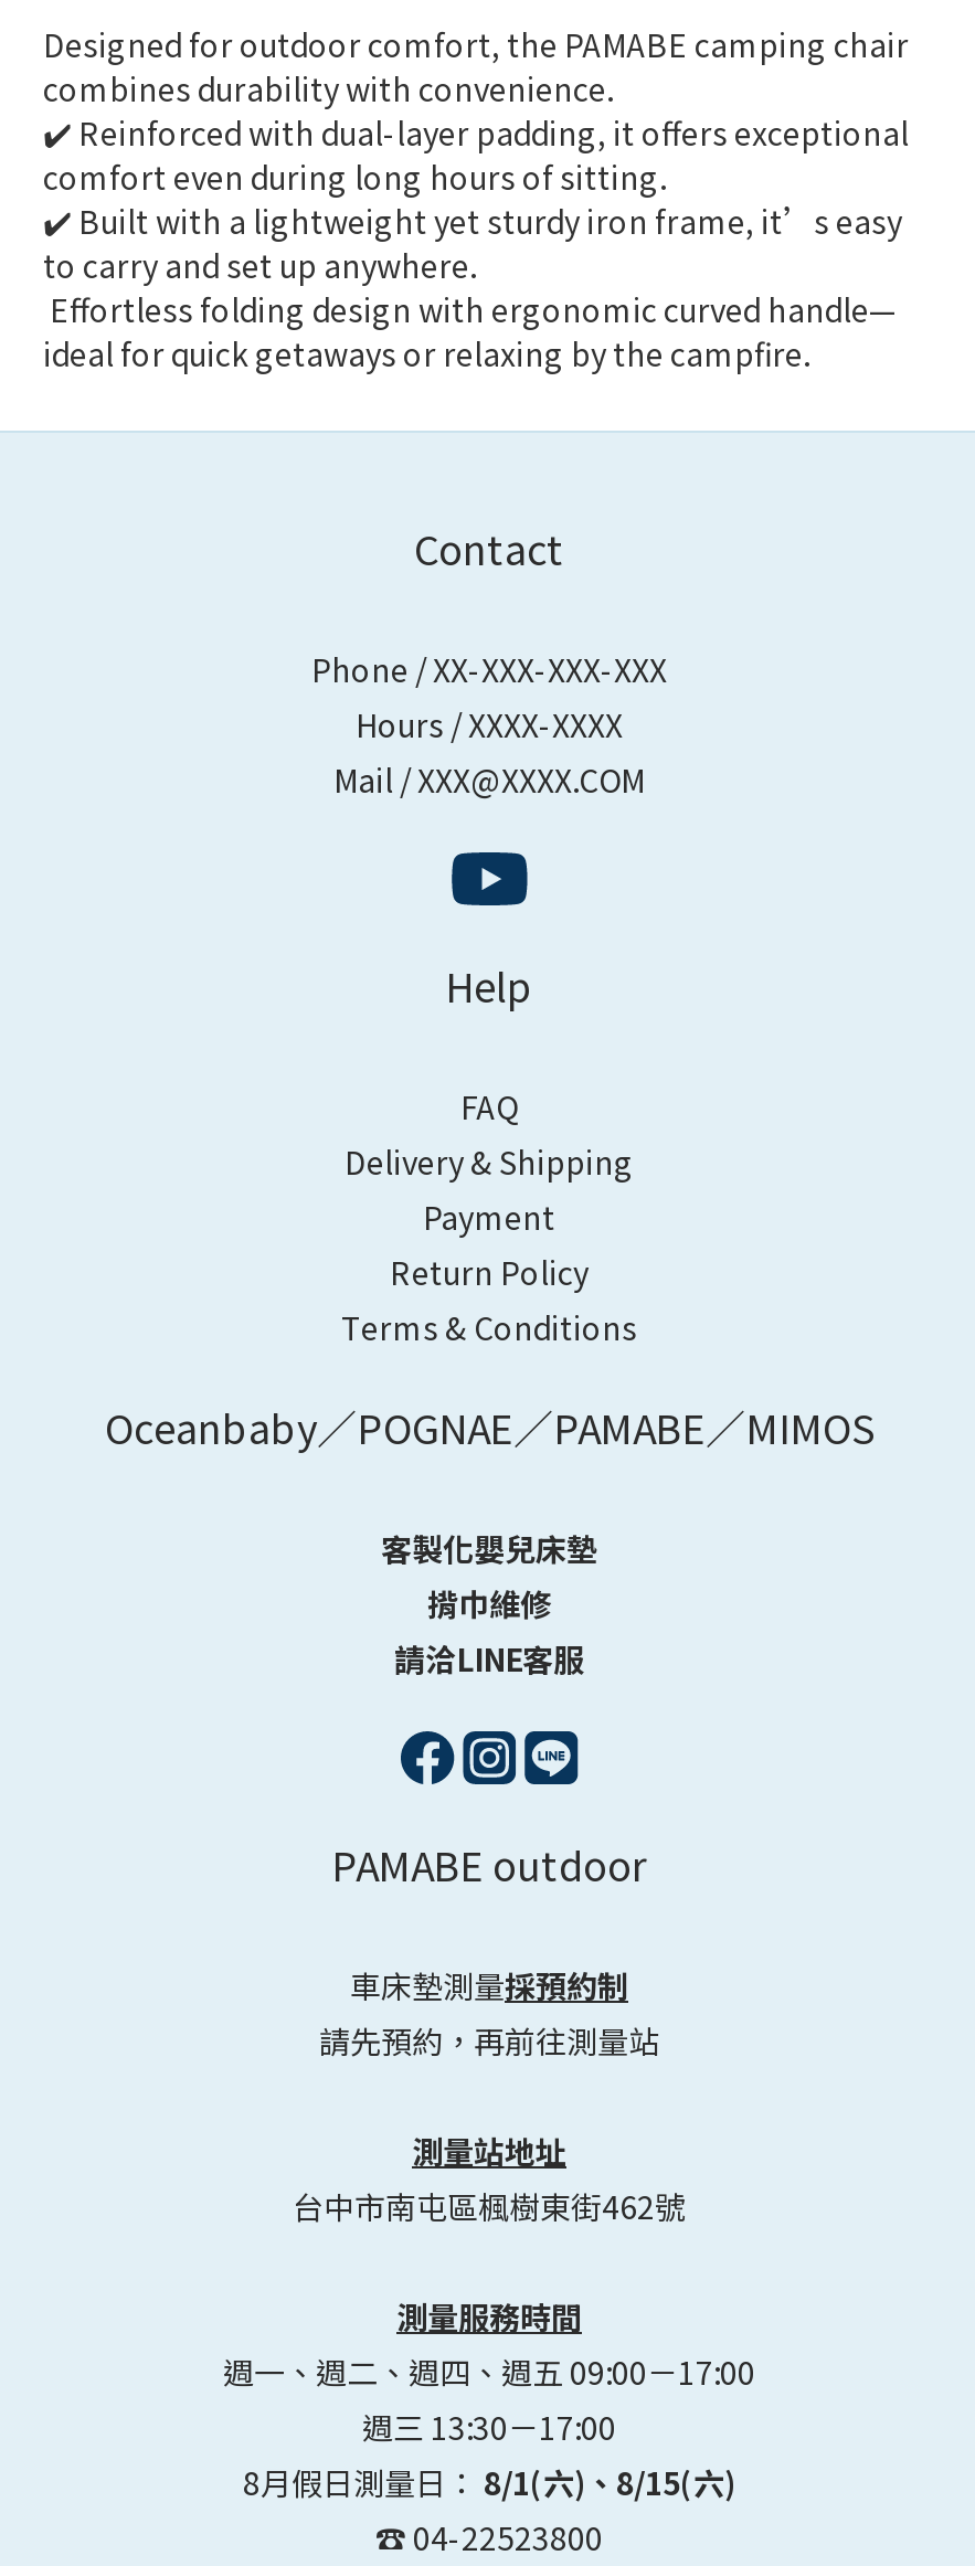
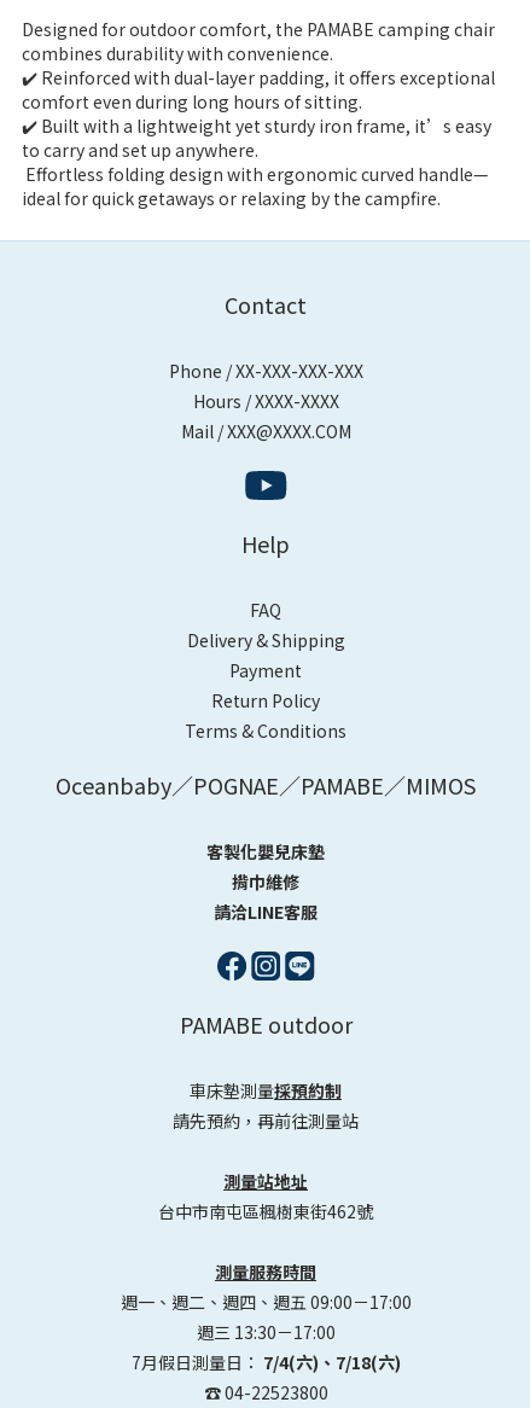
- 8月假日測量日：8/1(六)、8/15(六)
+ 7月假日測量日：7/4(六)、7/18(六)
